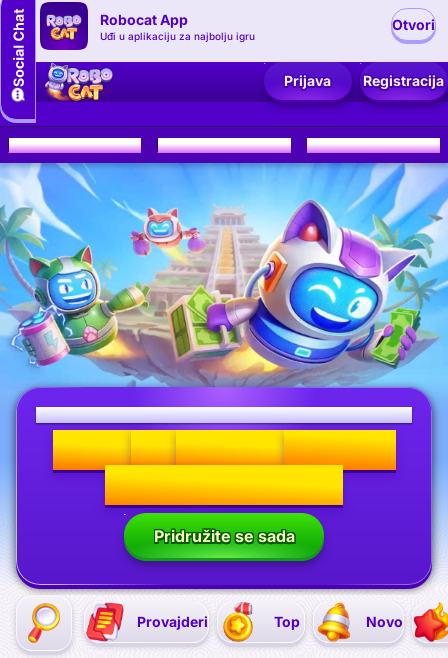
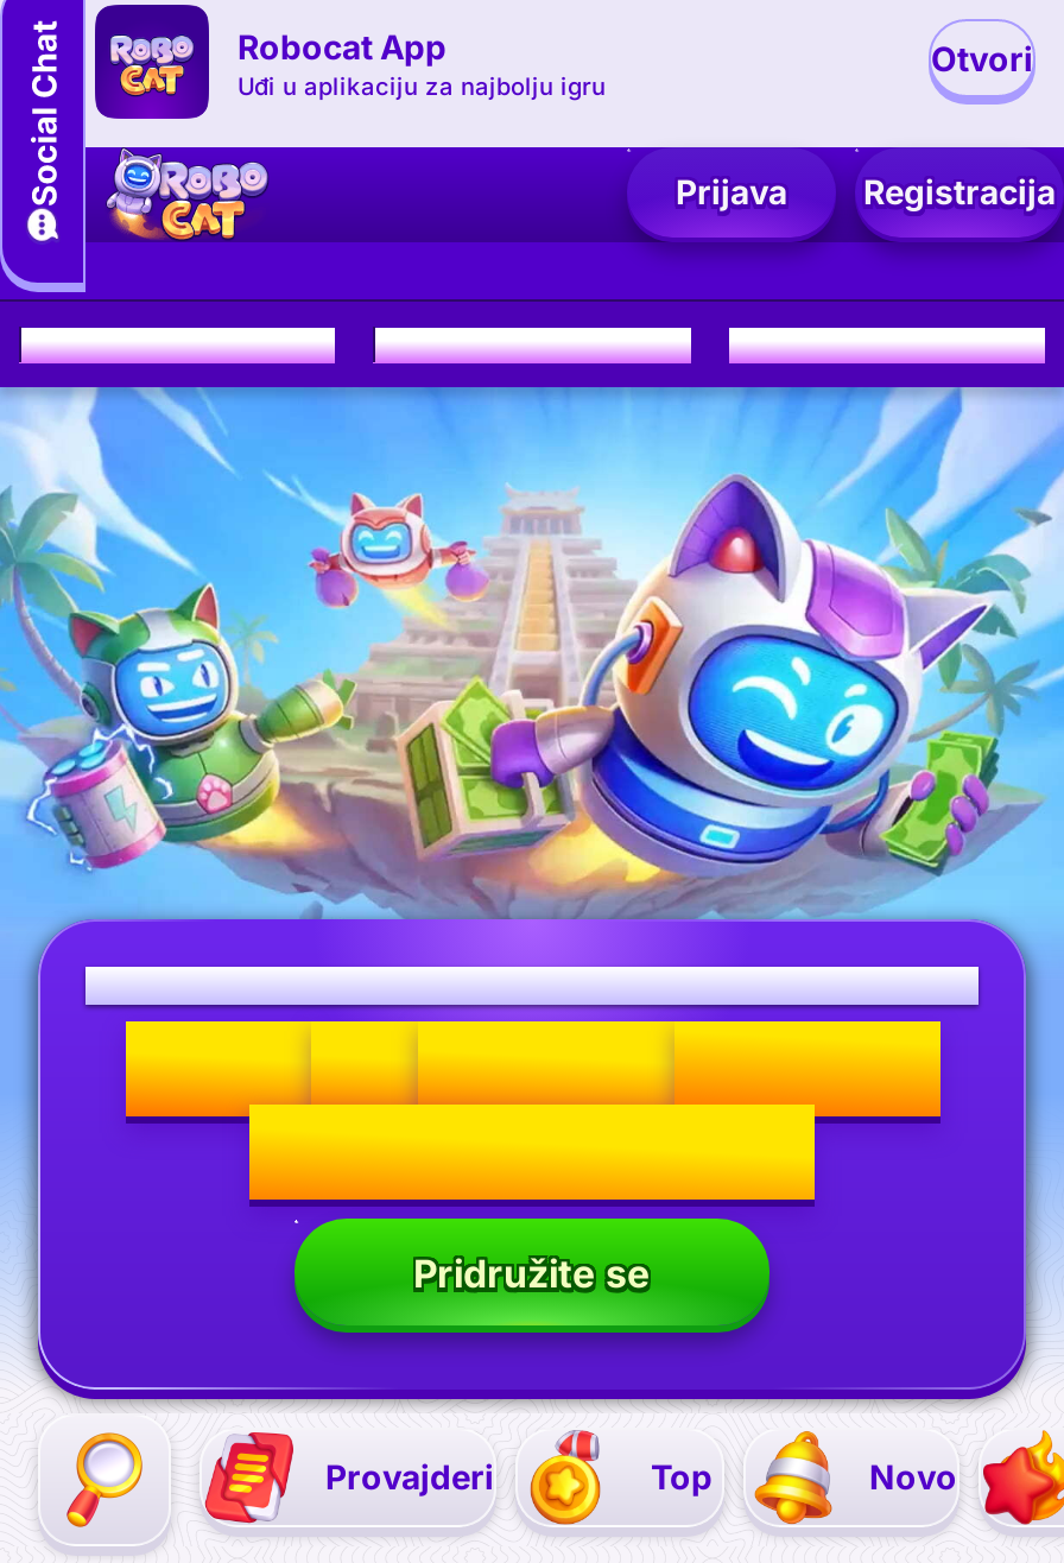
- Pridružite se sada
+ Pridružite se
